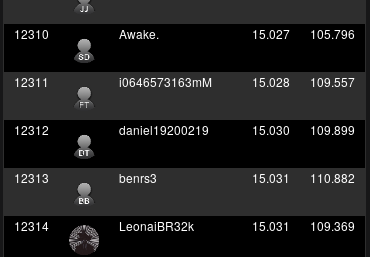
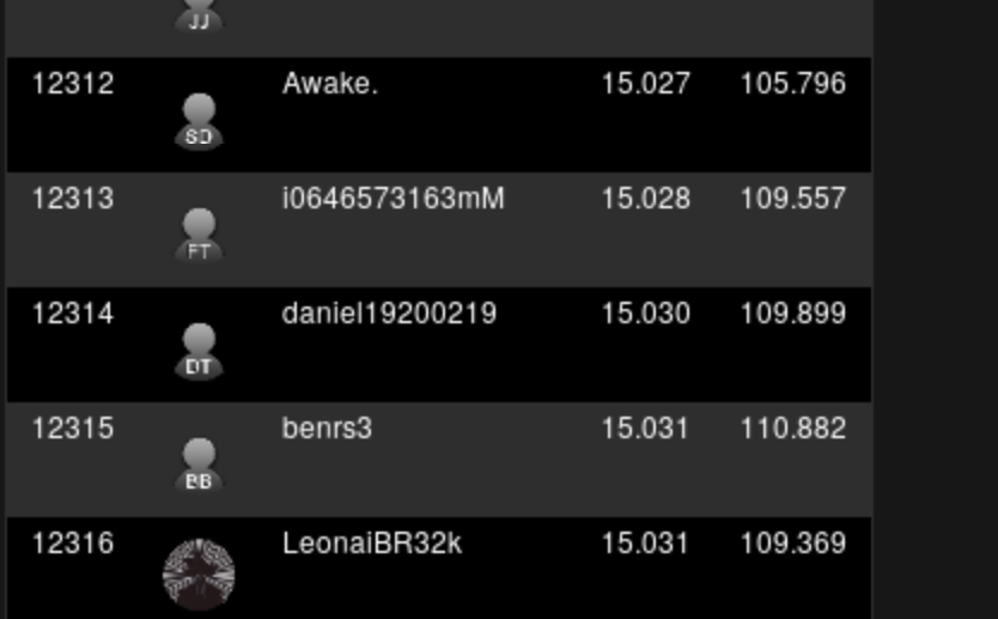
- 12310
+ 12312

- 12311
+ 12313

- 12312
+ 12314

- 12313
+ 12315

- 12314
+ 12316
